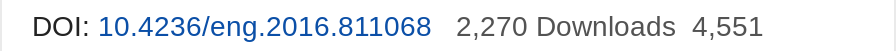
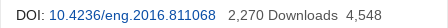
- DOI: 10.4236/eng.2016.811068 2,270 Downloads 4,551
+ DOI: 10.4236/eng.2016.811068 2,270 Downloads 4,548
